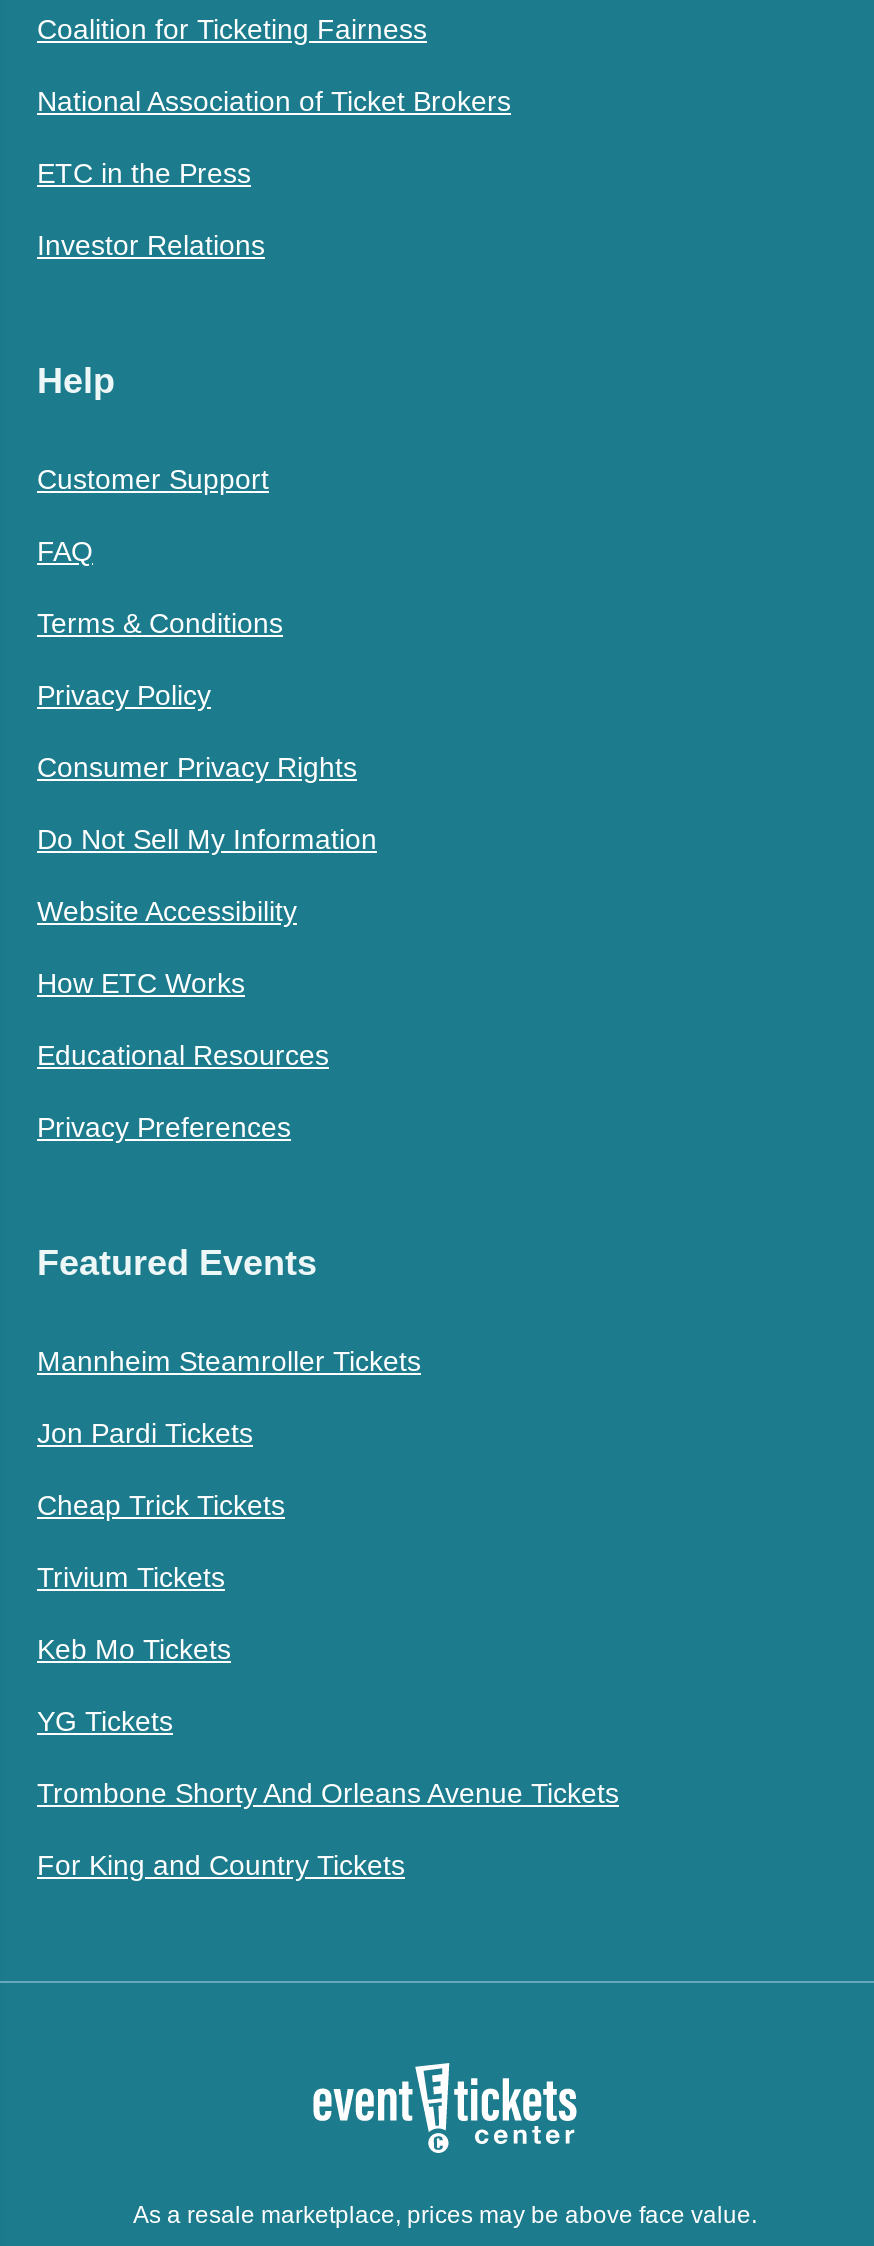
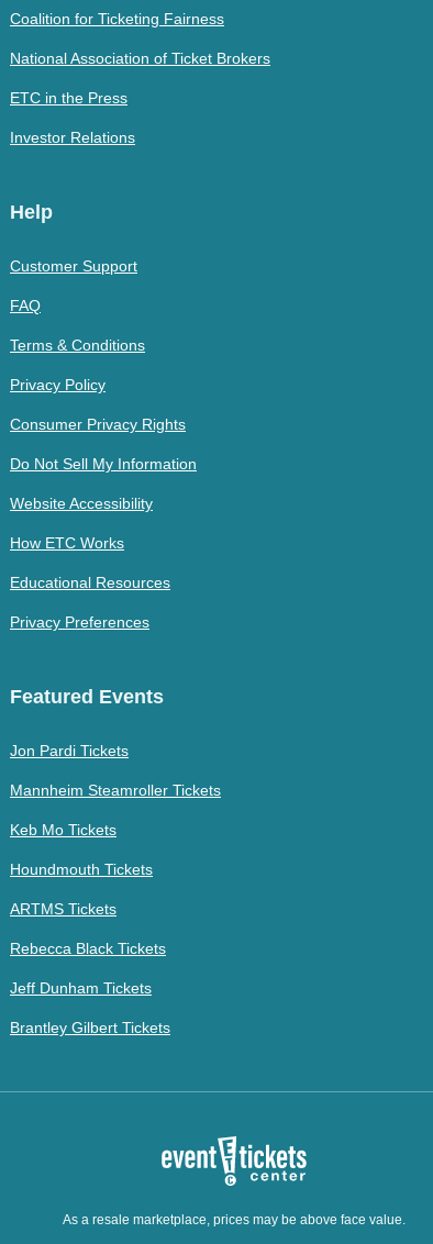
moved down: Mannheim Steamroller Tickets

moved up: Jon Pardi Tickets

- Cheap Trick Tickets
- Trivium Tickets

moved up: Keb Mo Tickets

- YG Tickets
- Trombone Shorty And Orleans Avenue Tickets
- For King and Country Tickets
+ Houndmouth Tickets
+ ARTMS Tickets
+ Rebecca Black Tickets
+ Jeff Dunham Tickets
+ Brantley Gilbert Tickets
